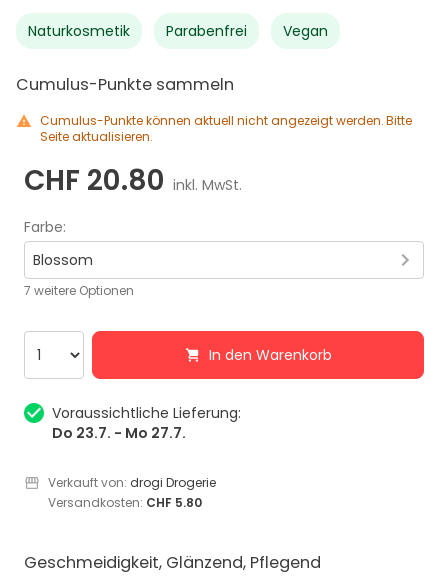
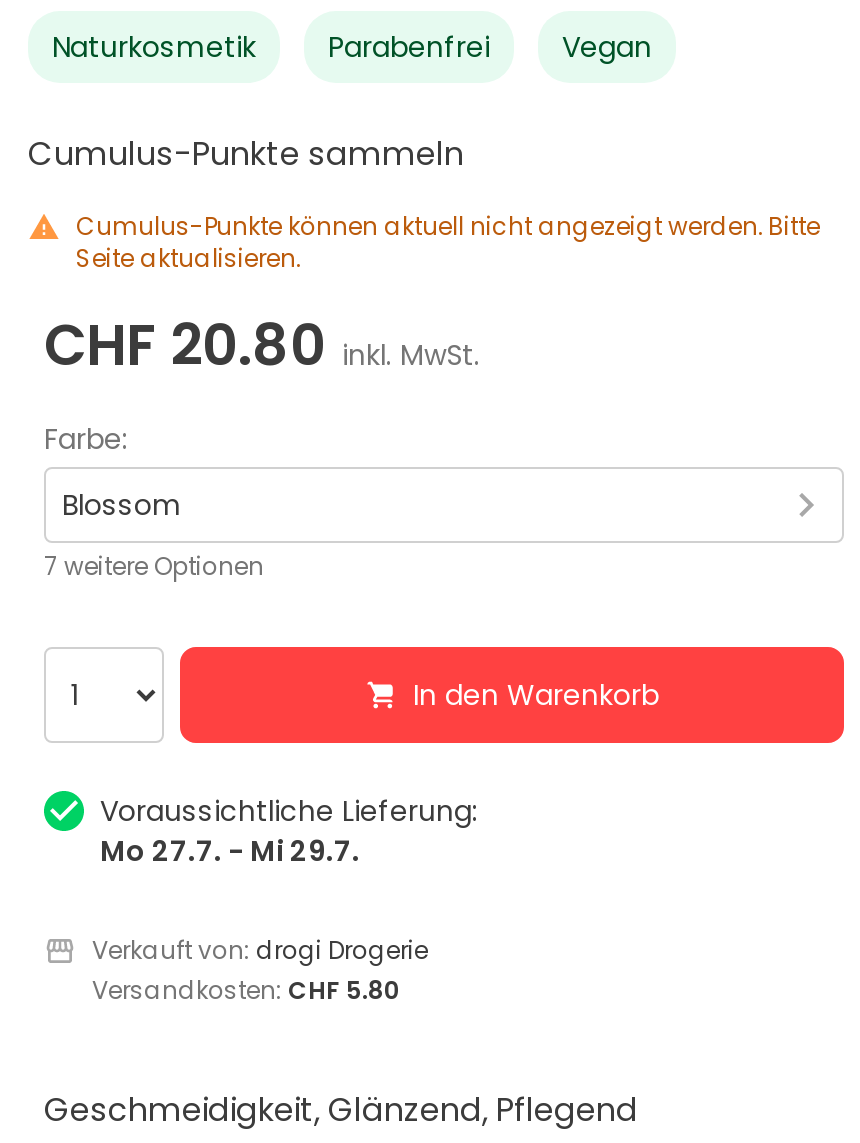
- Do 23.7. - Mo 27.7.
+ Mo 27.7. - Mi 29.7.
